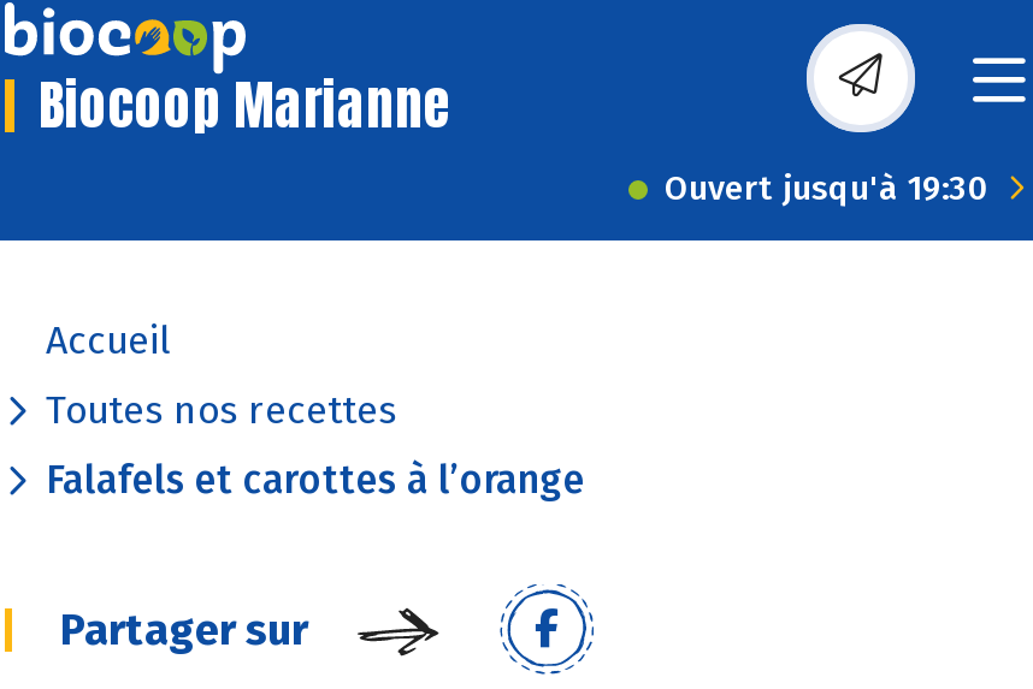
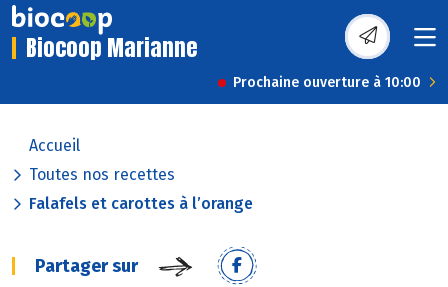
- Ouvert jusqu'à 19:30
+ Prochaine ouverture à 10:00
